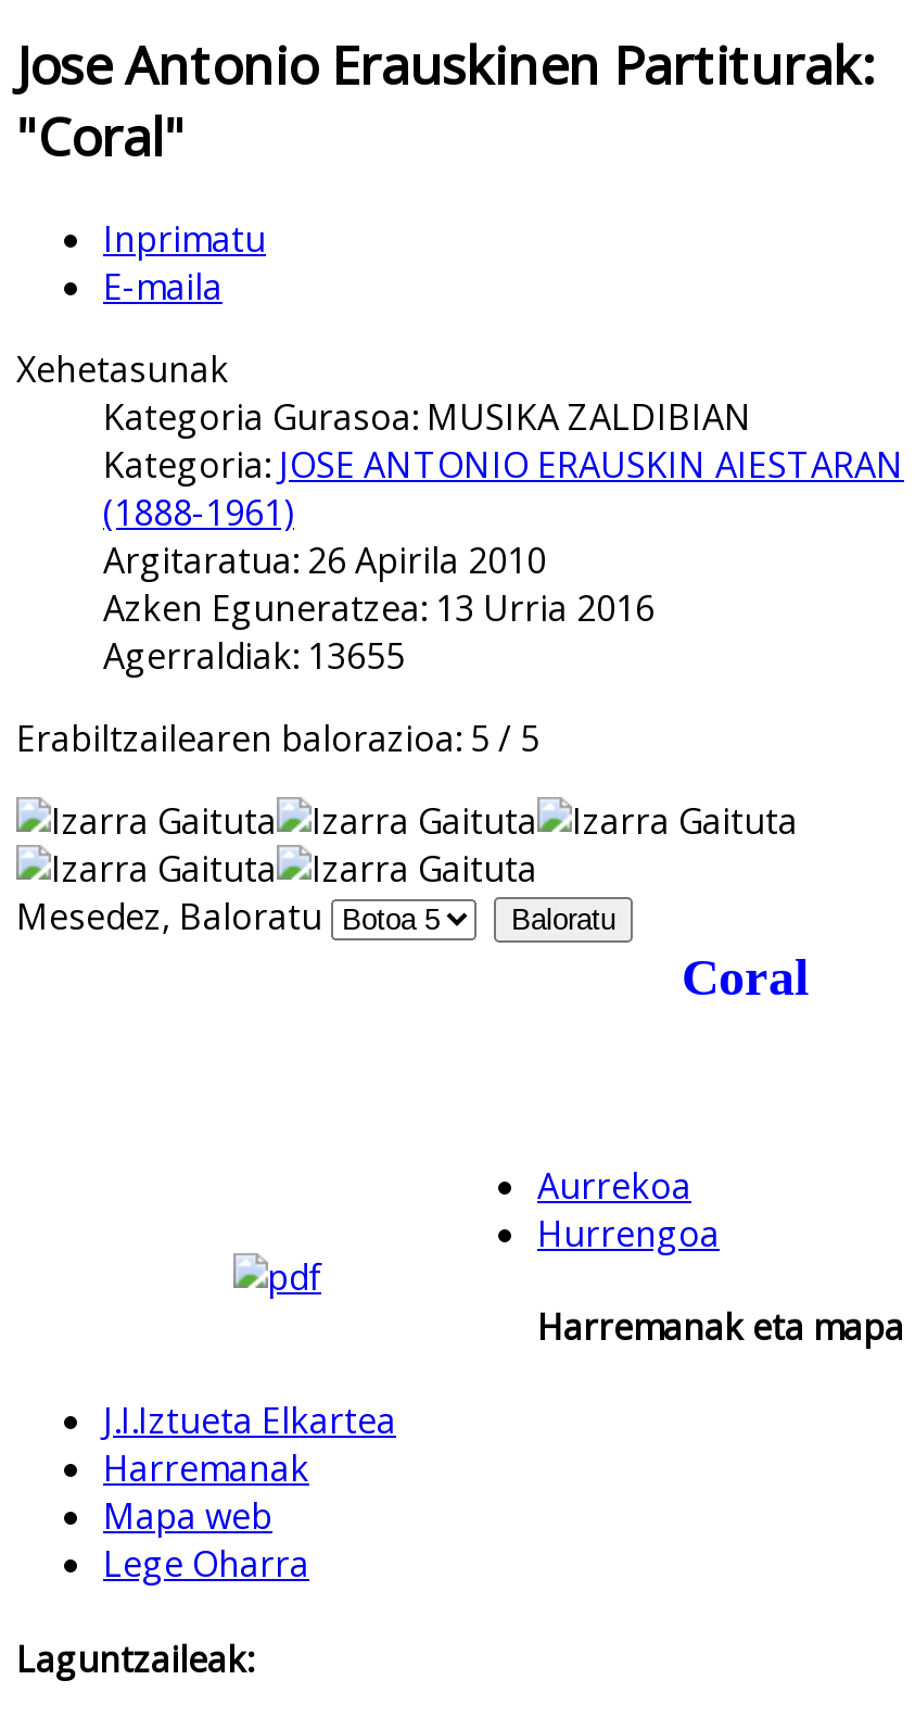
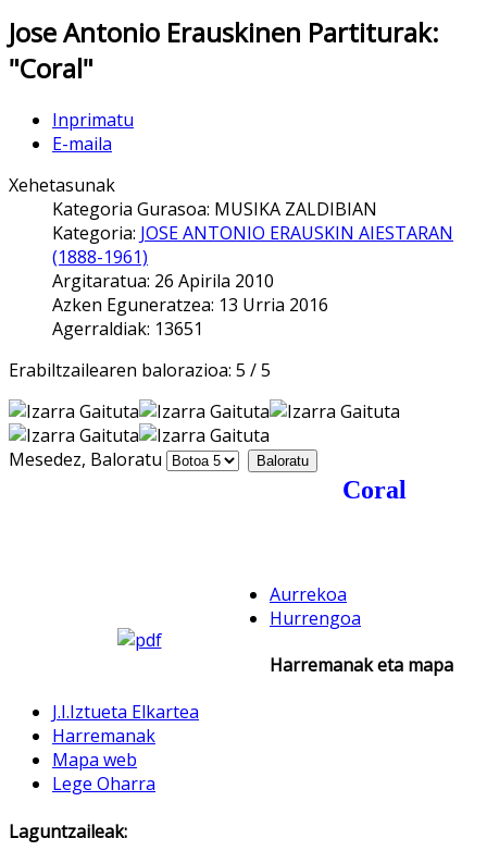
- Agerraldiak: 13655
+ Agerraldiak: 13651
